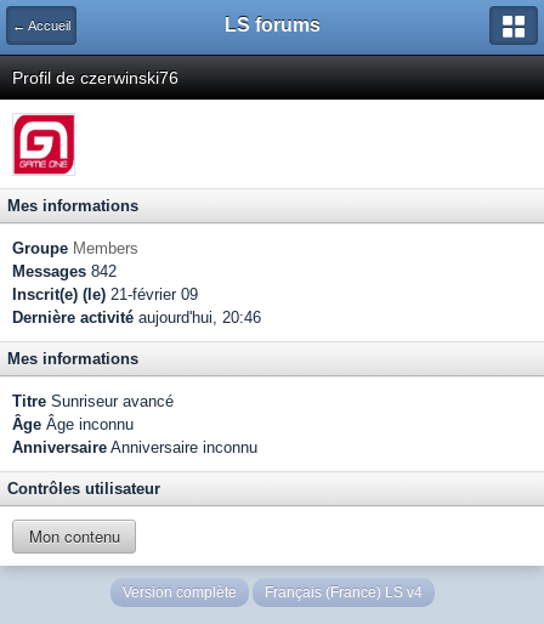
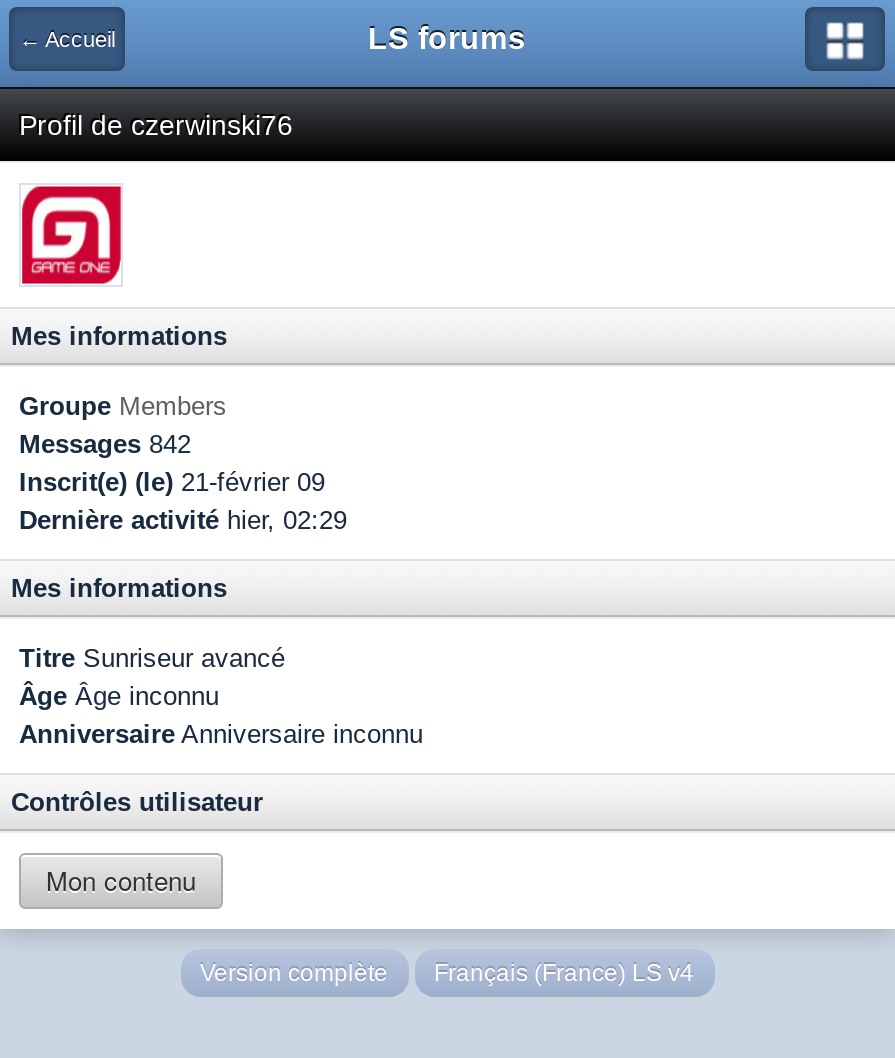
- Dernière activité aujourd'hui, 20:46
+ Dernière activité hier, 02:29
